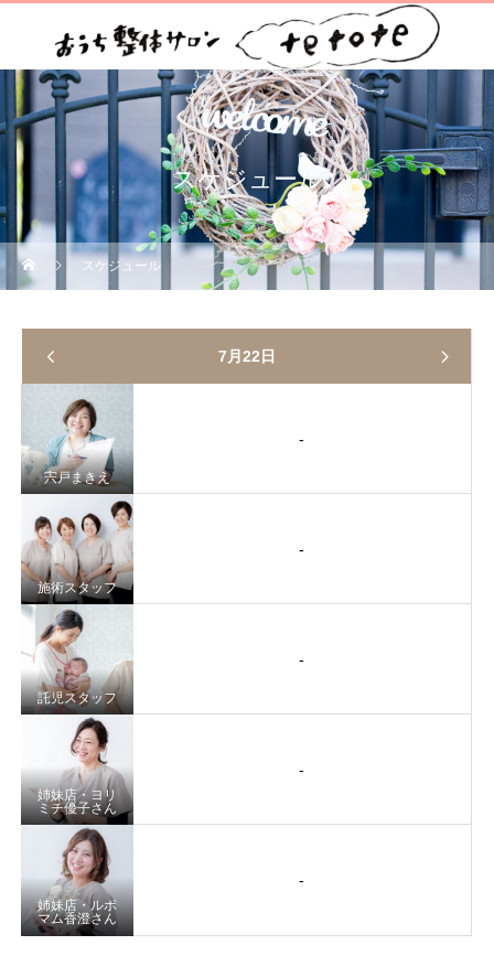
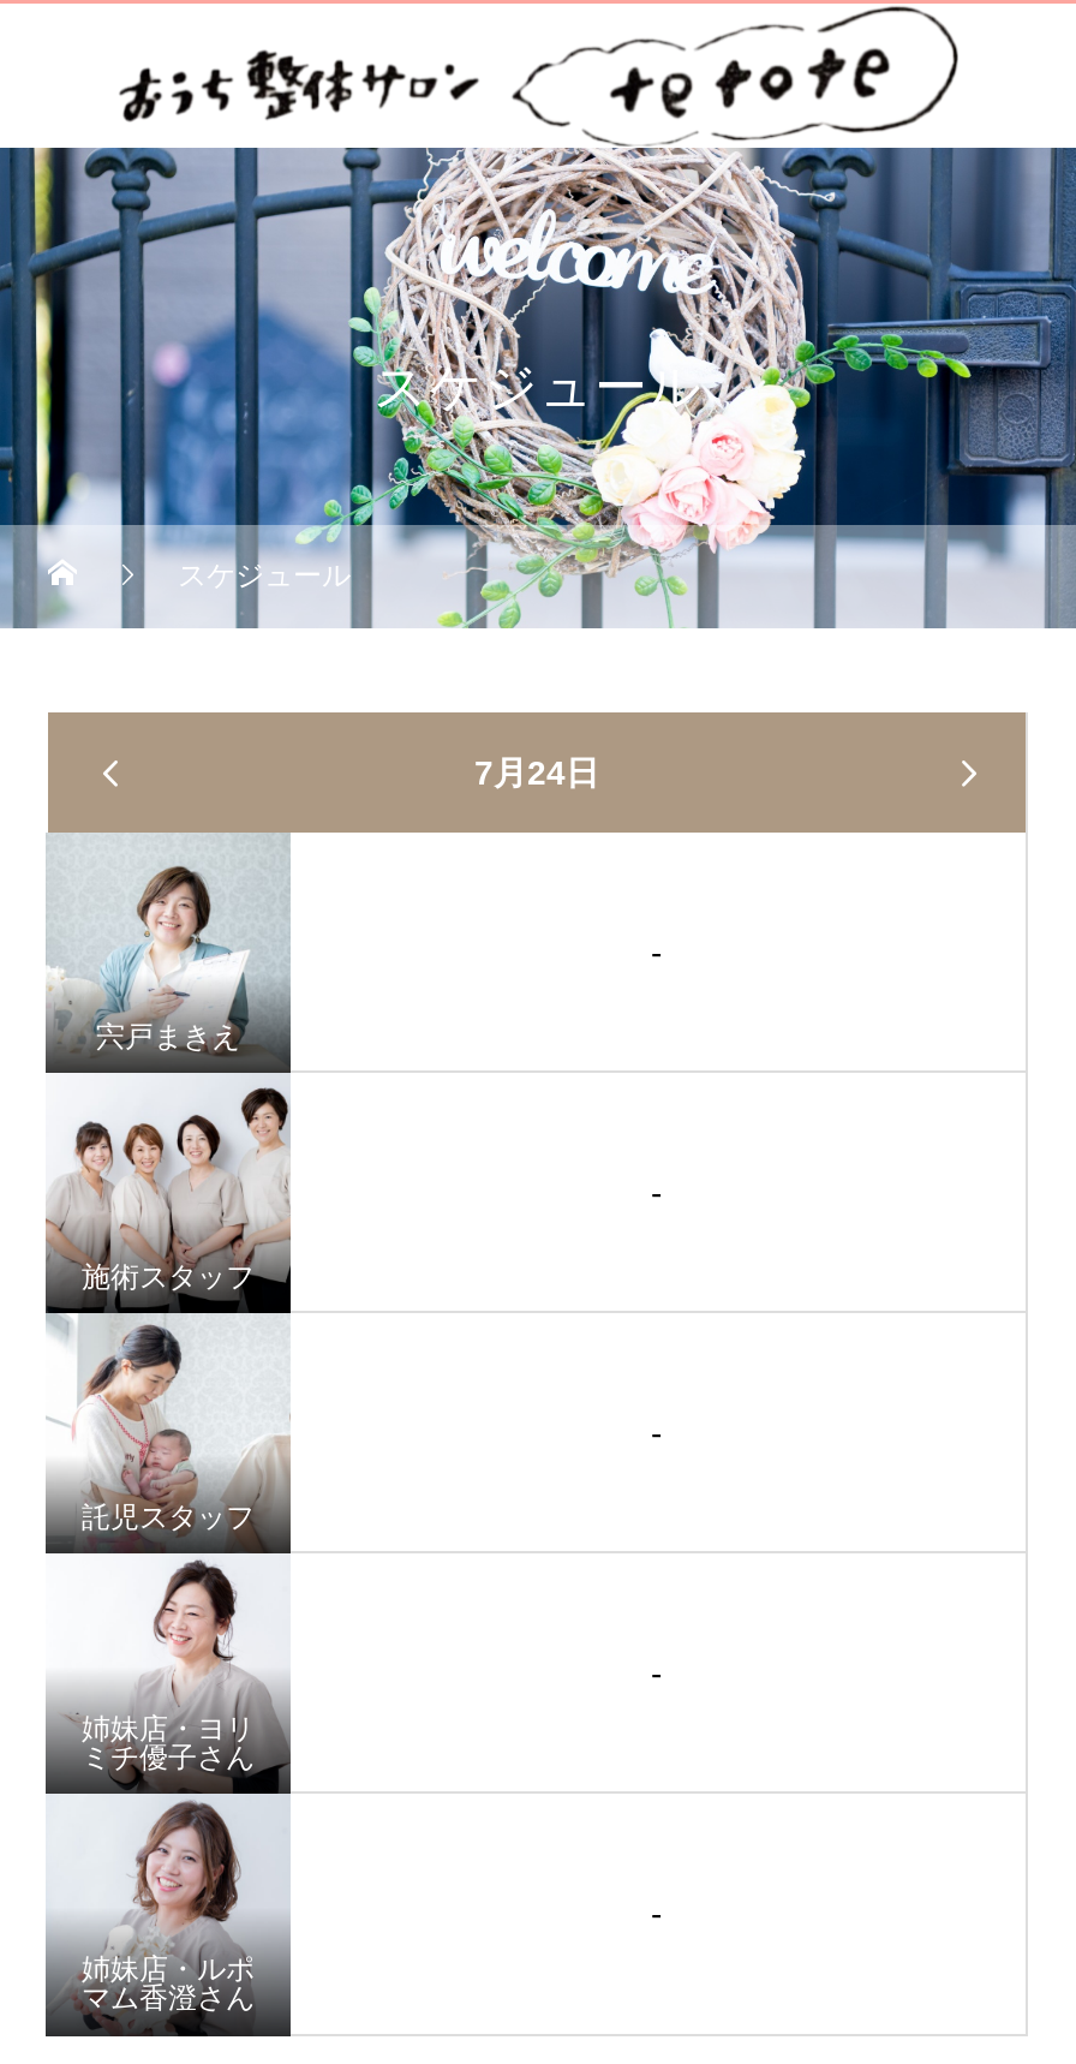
- 7月22日
+ 7月24日
